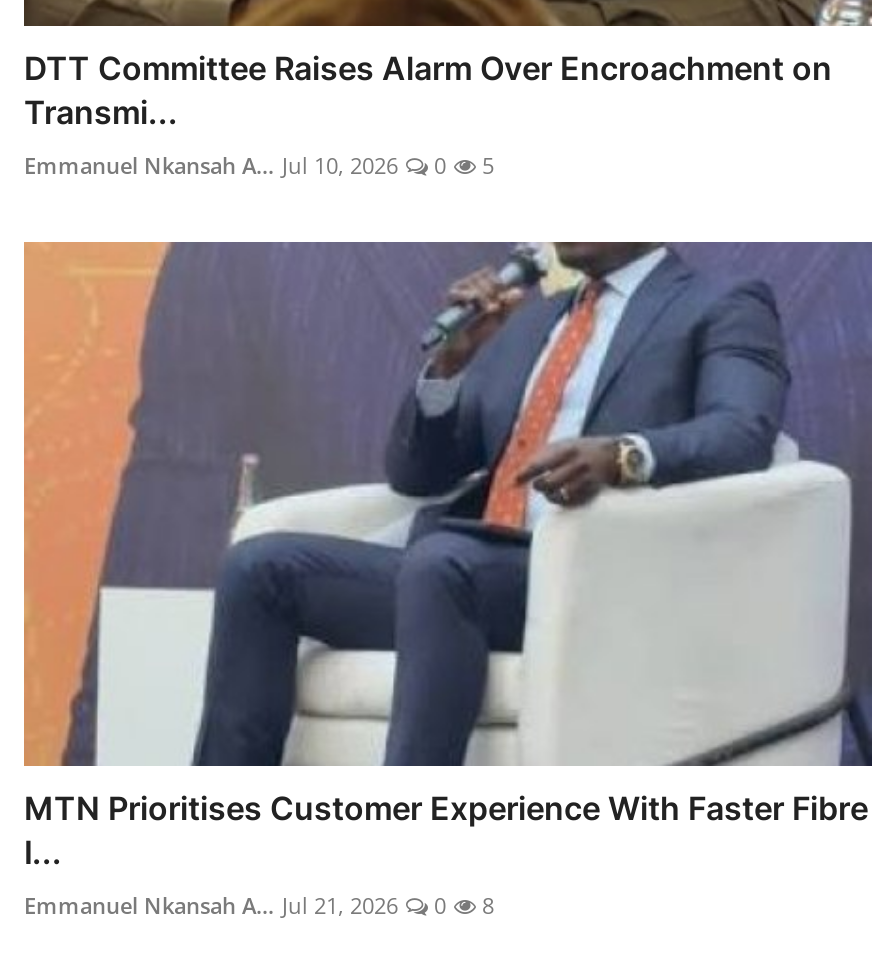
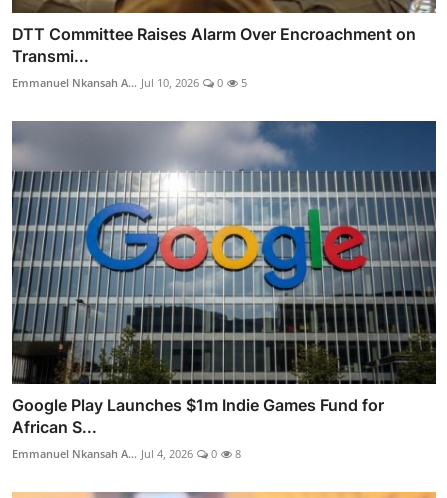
- [image]
- MTN Prioritises Customer Experience With Faster Fibre
- I...
- Emmanuel Nkansah A... Jul 21, 2026
+ [image]
+ Google Play Launches $1m Indie Games Fund for
+ African S...
+ Emmanuel Nkansah A... Jul 4, 2026
